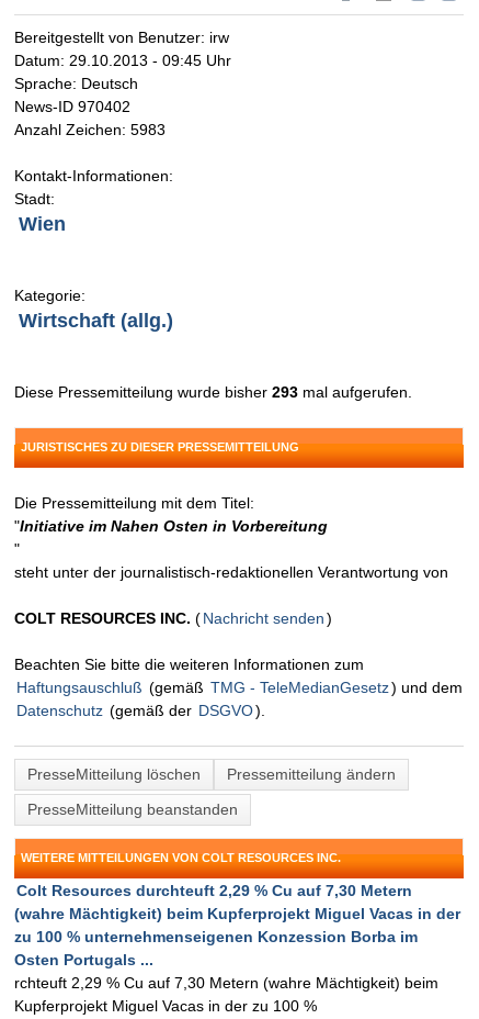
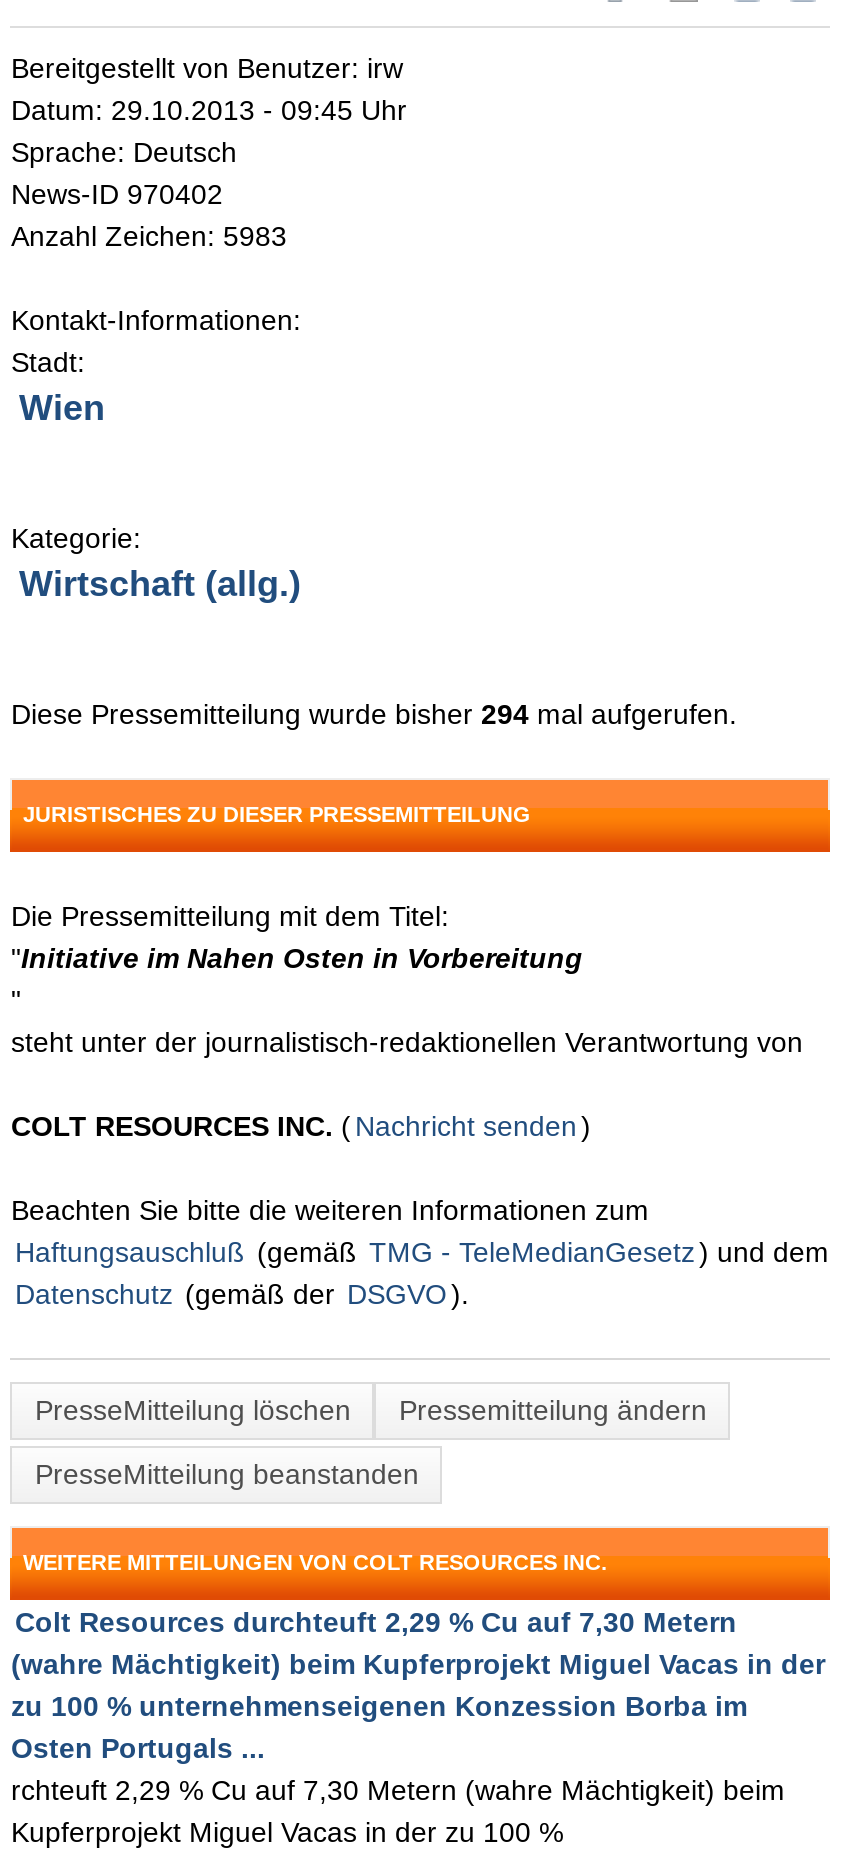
- Diese Pressemitteilung wurde bisher 293 mal aufgerufen.
+ Diese Pressemitteilung wurde bisher 294 mal aufgerufen.
